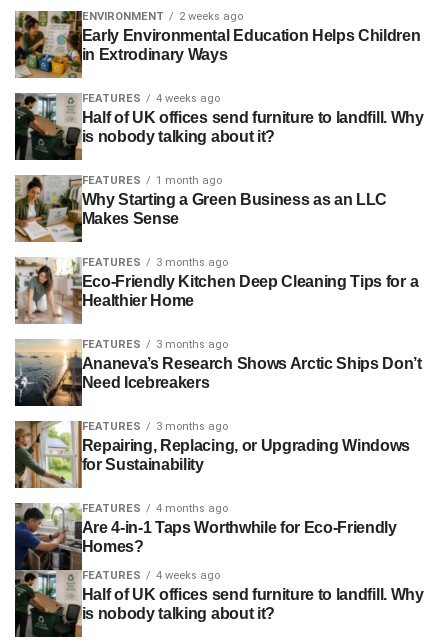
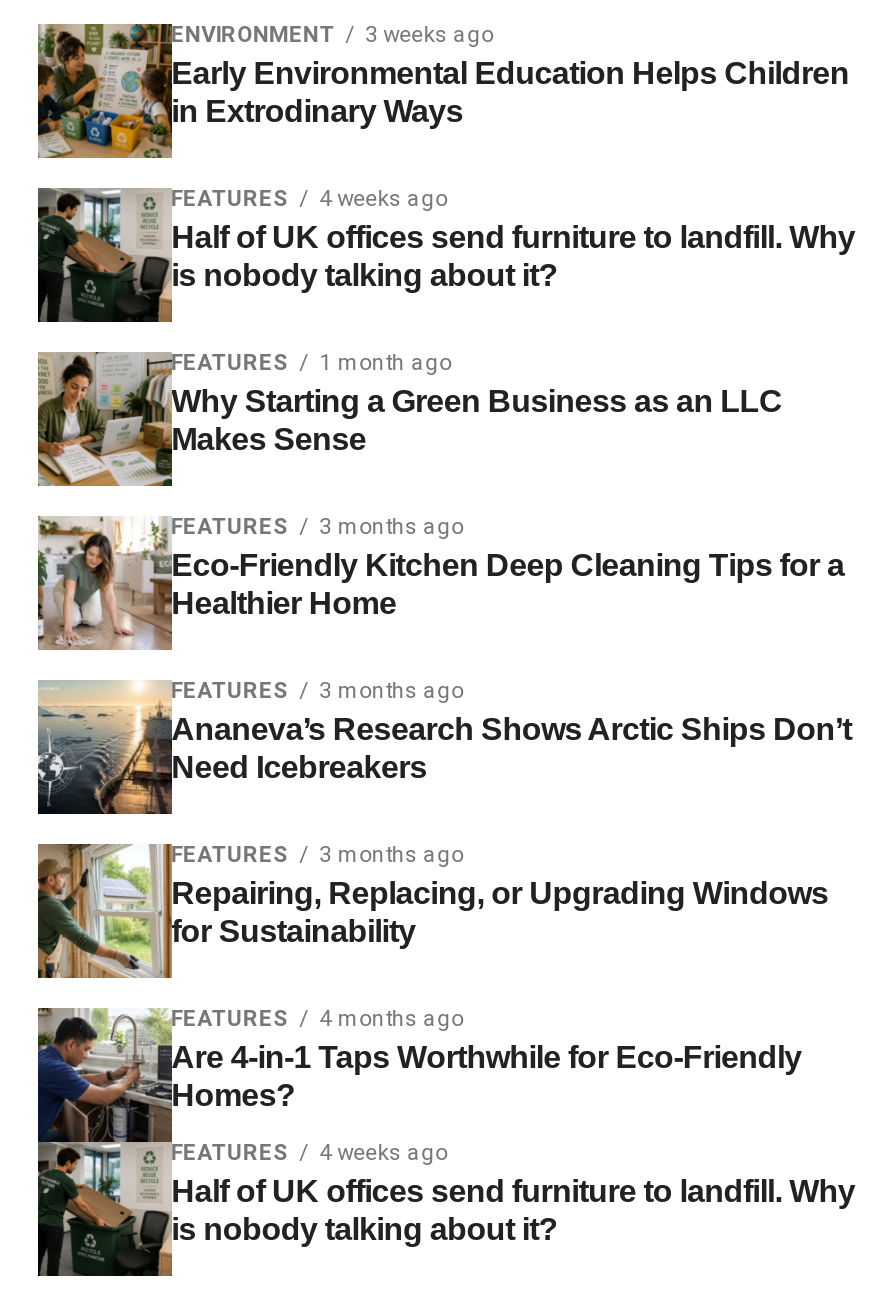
- ENVIRONMENT 2 weeks ago
+ ENVIRONMENT 3 weeks ago
